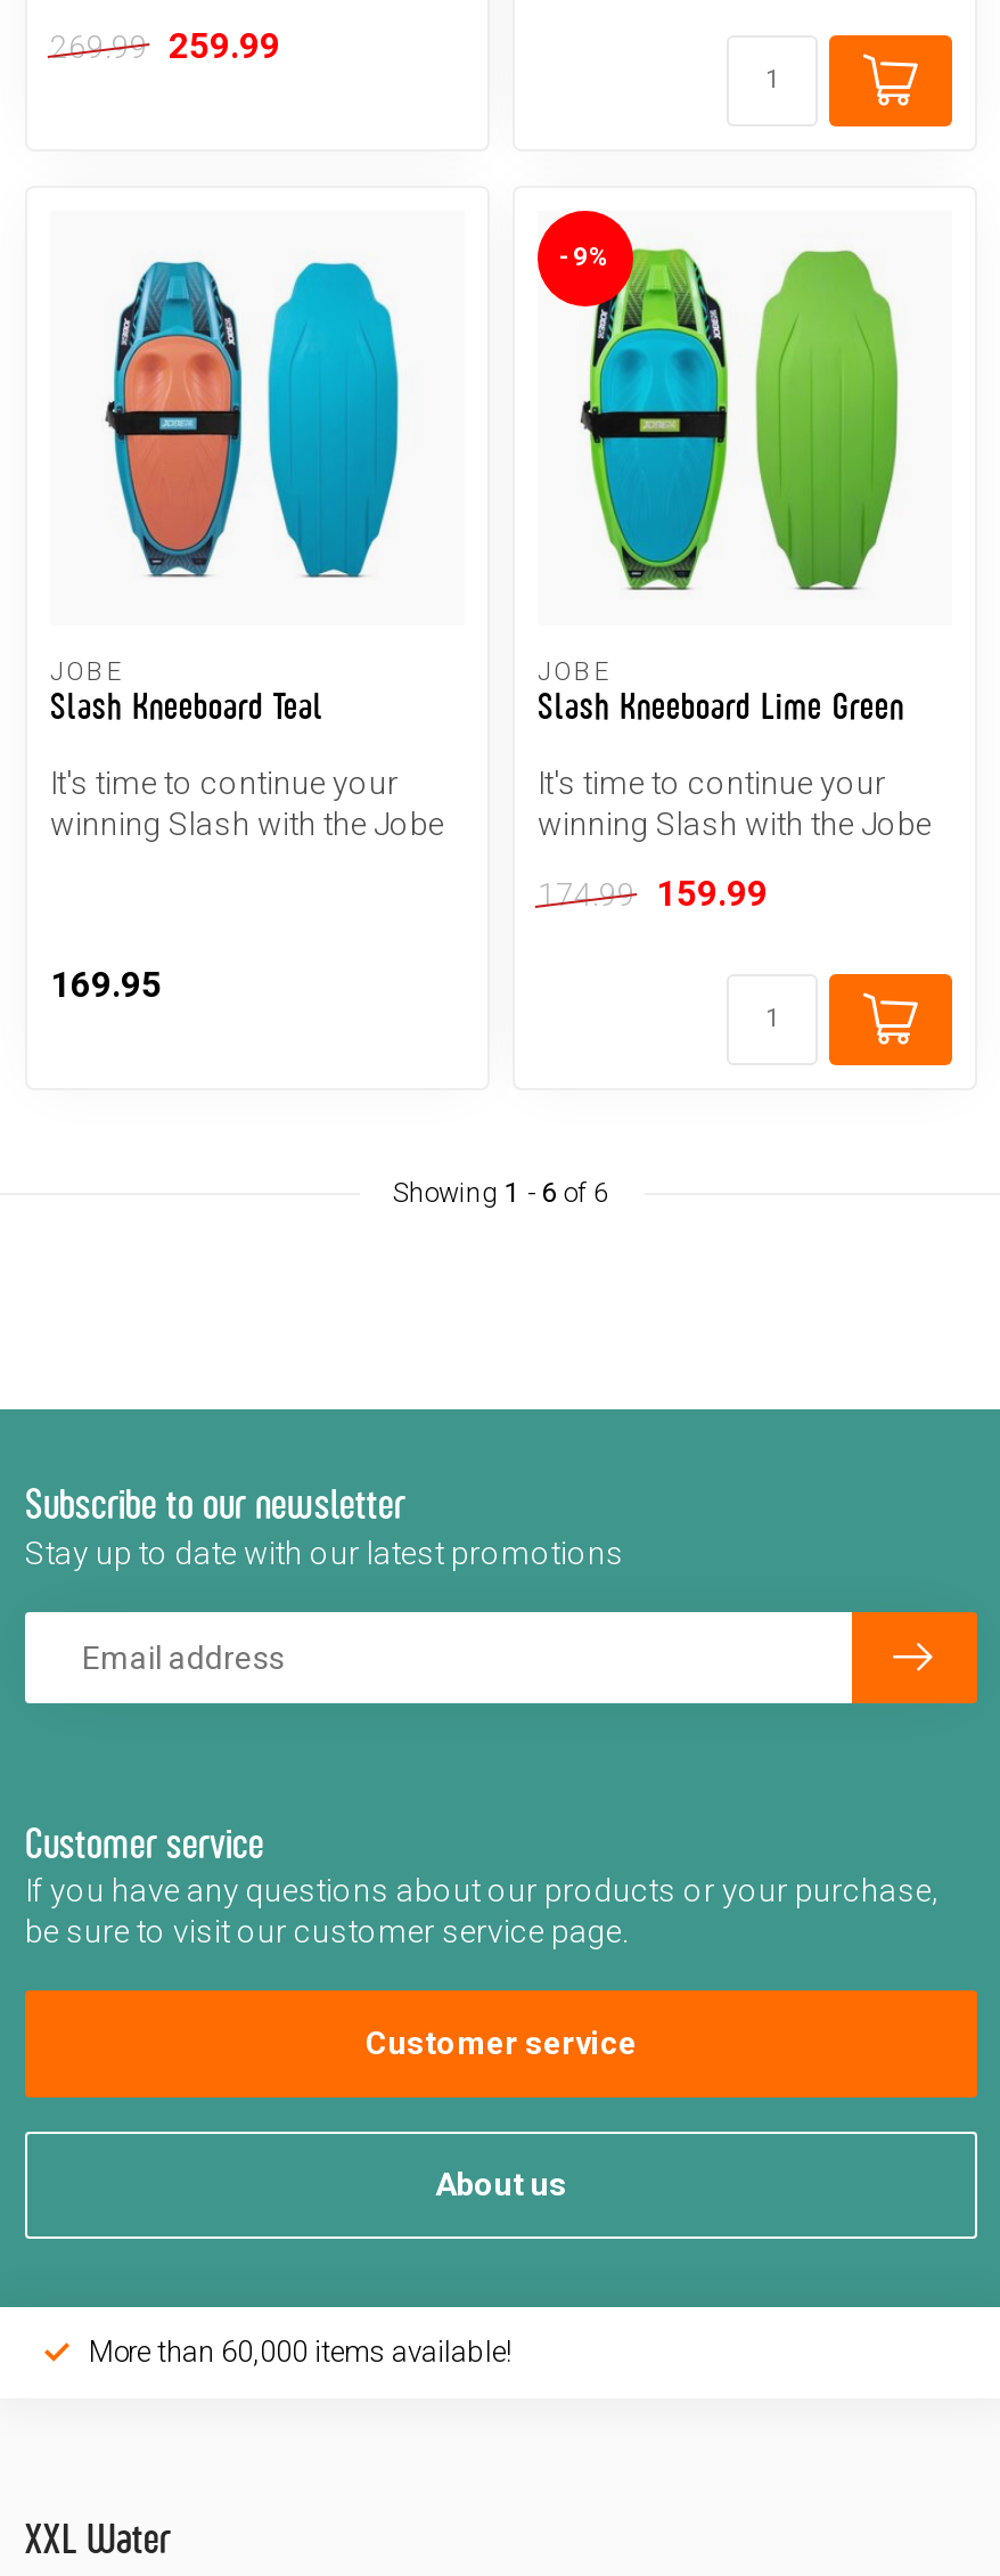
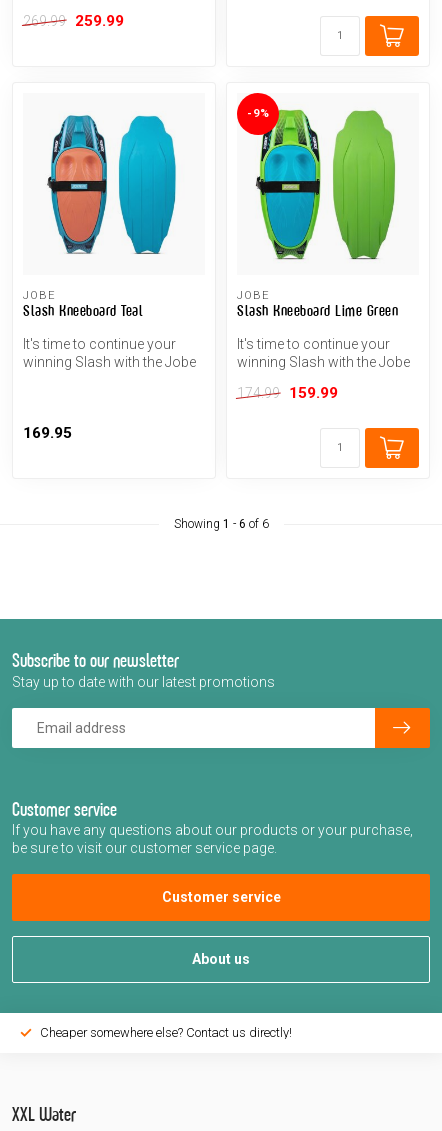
- More than 60,000 items available!
+ Cheaper somewhere else? Contact us directly!
